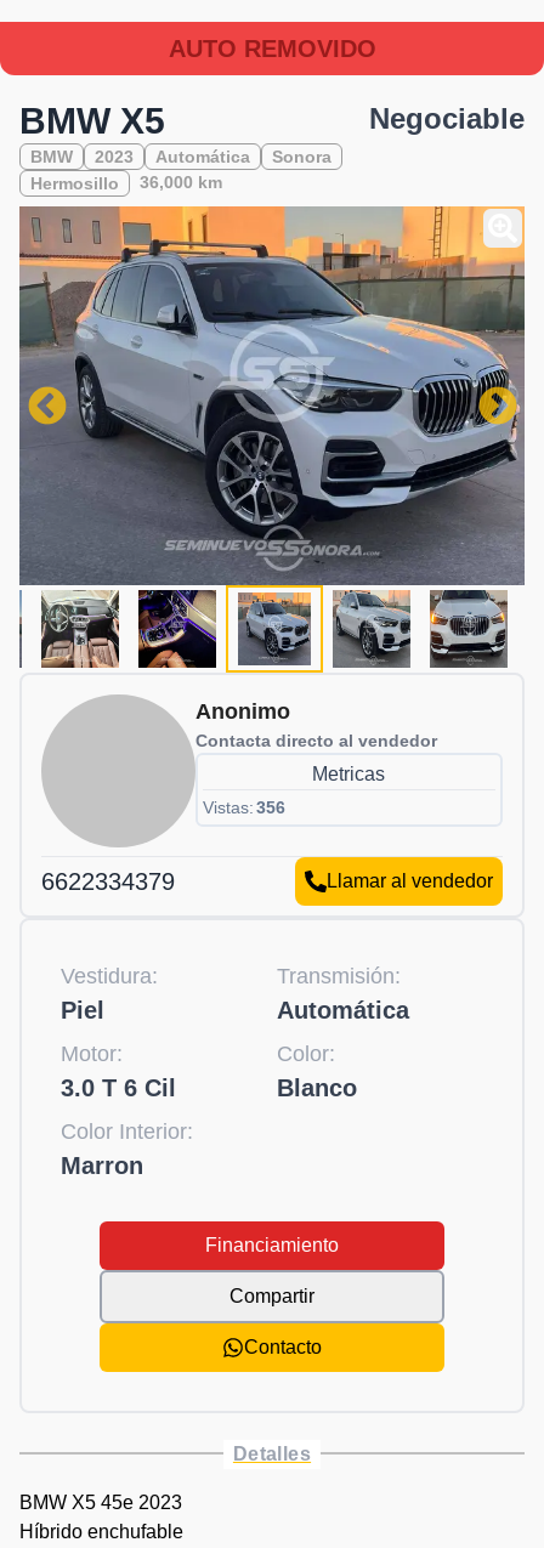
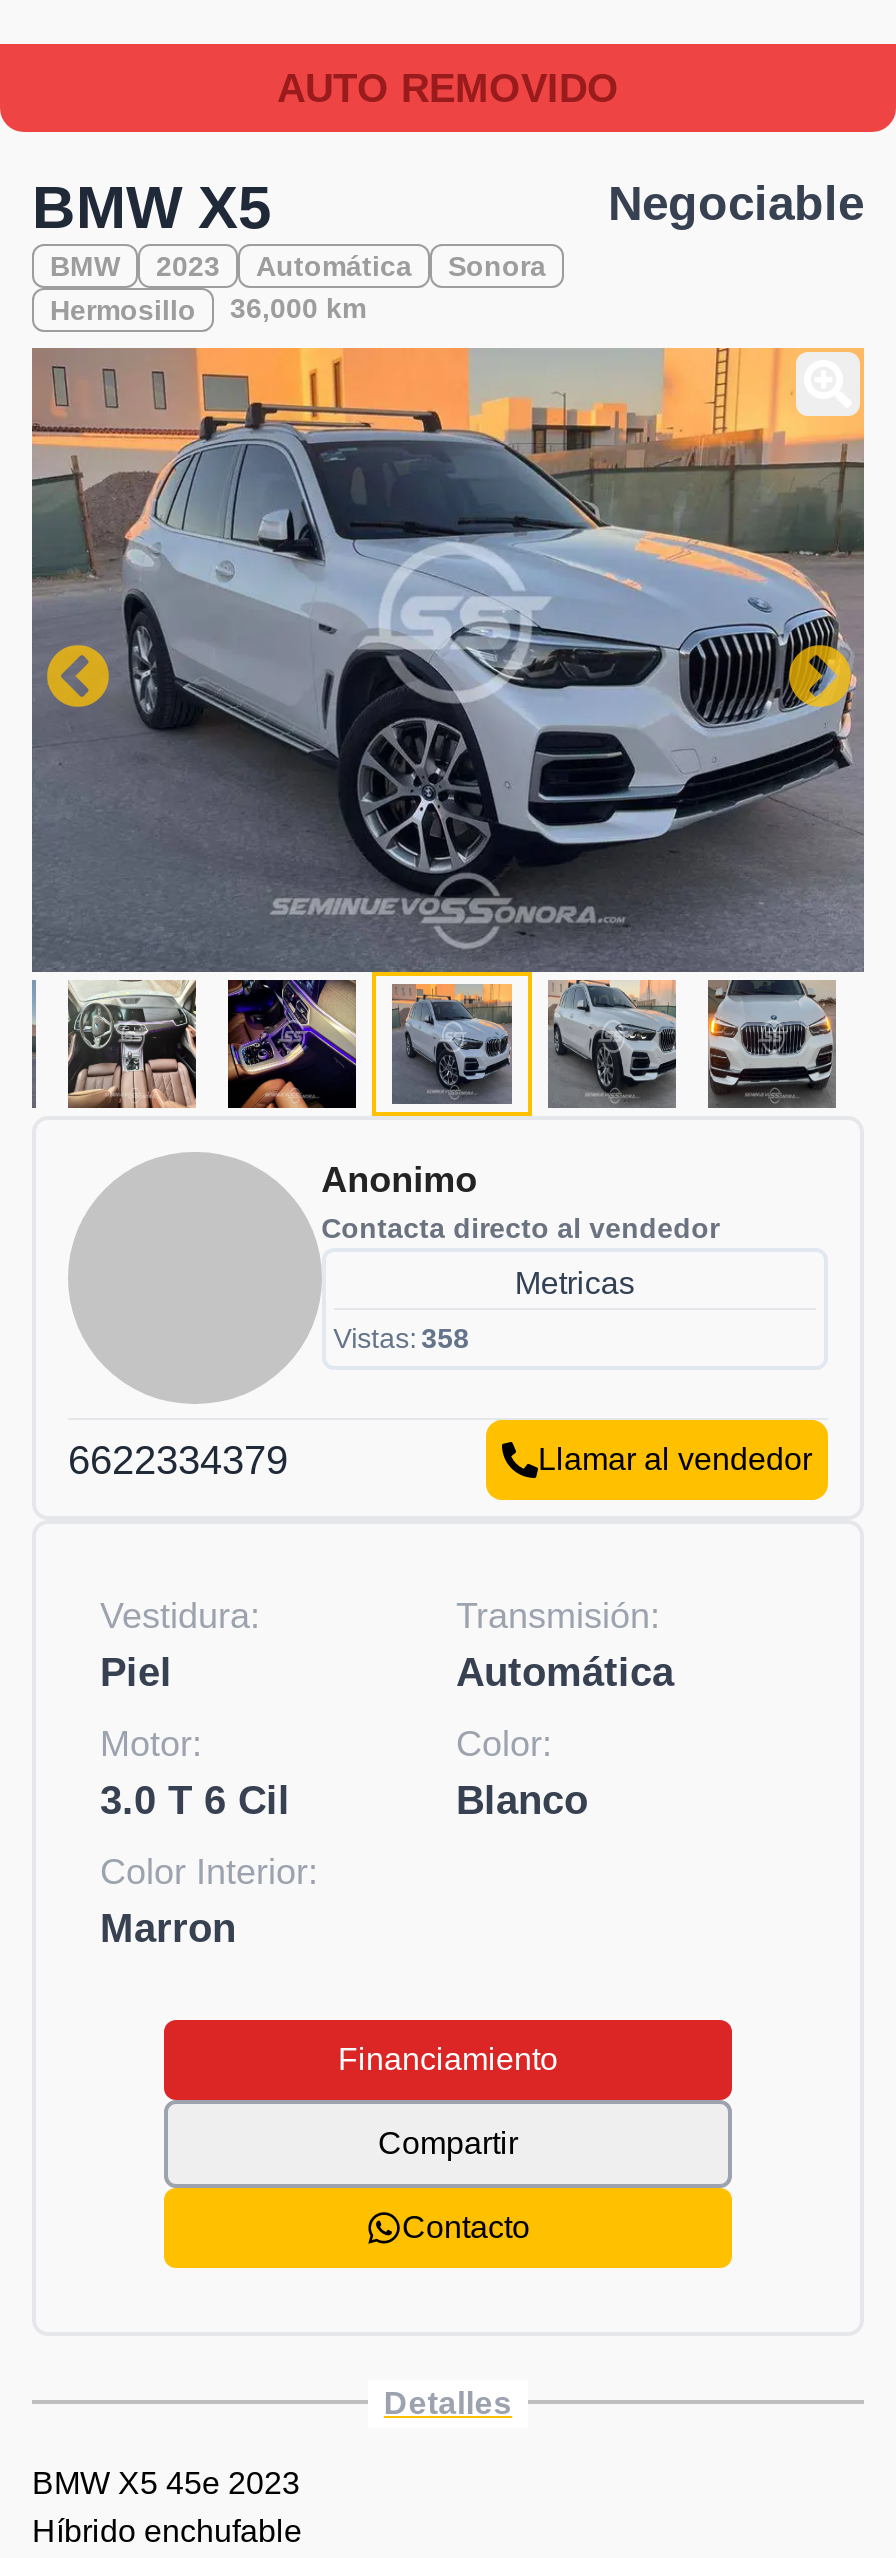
- Vistas: 356
+ Vistas: 358
